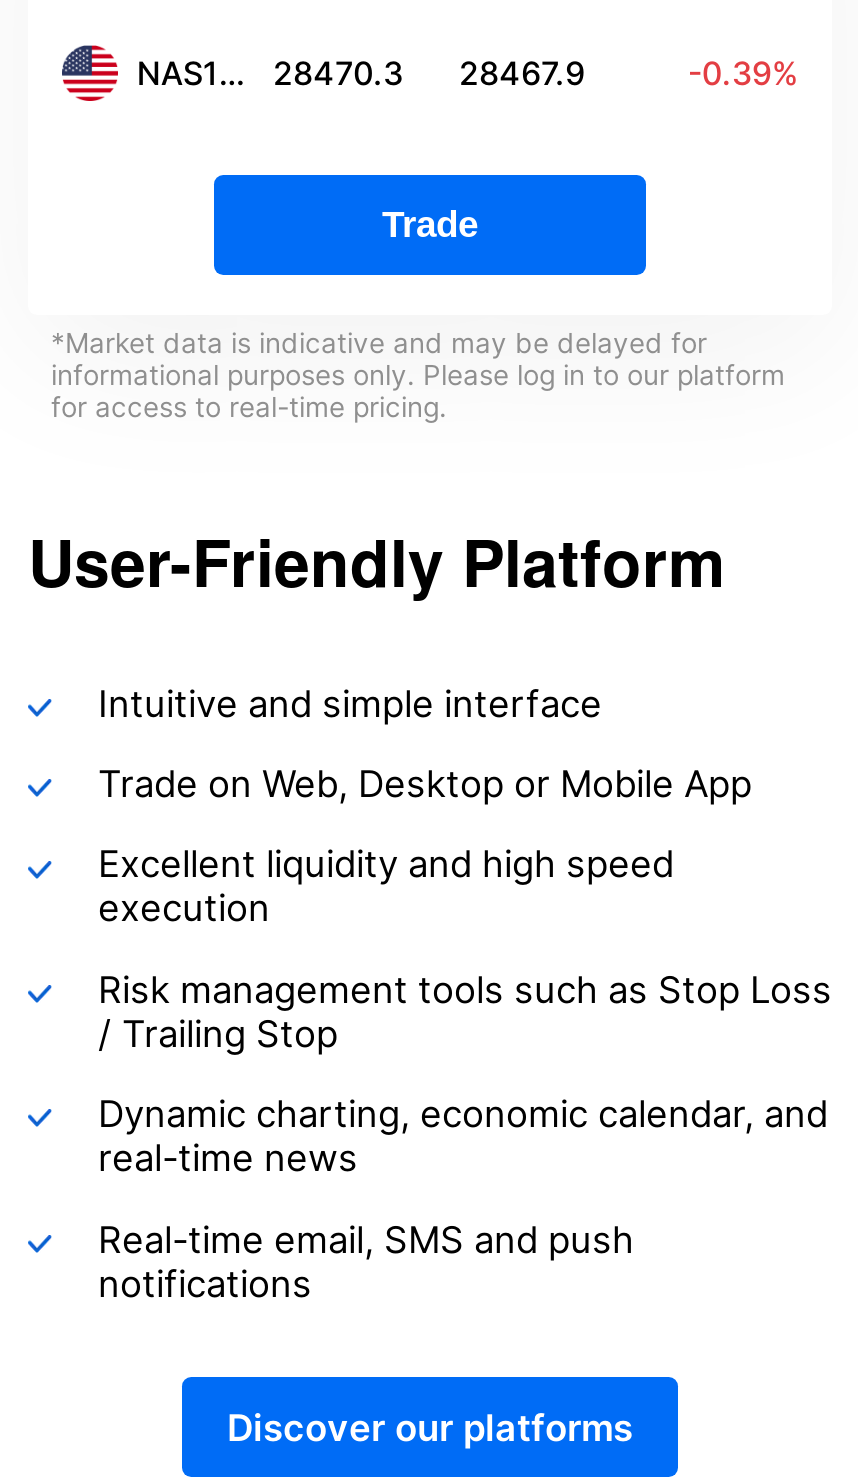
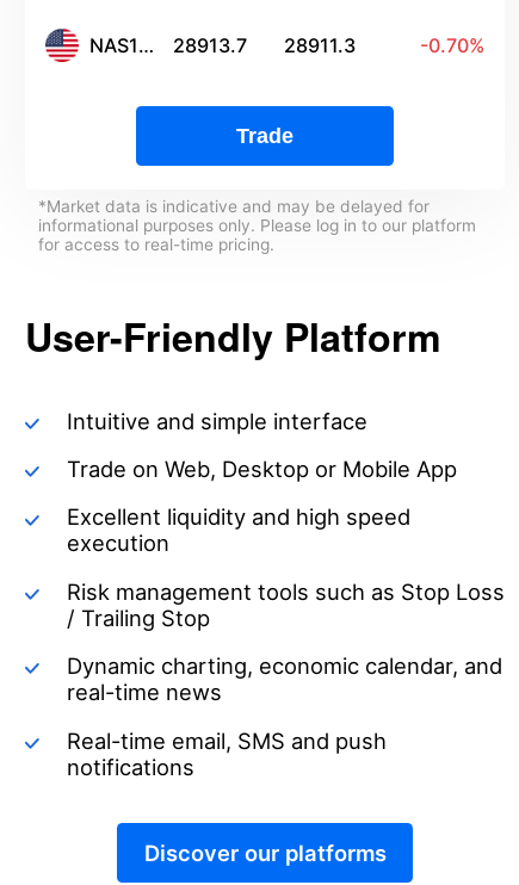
- 28470.3
+ 28913.7

- 28467.9
+ 28911.3

- -0.39%
+ -0.70%
